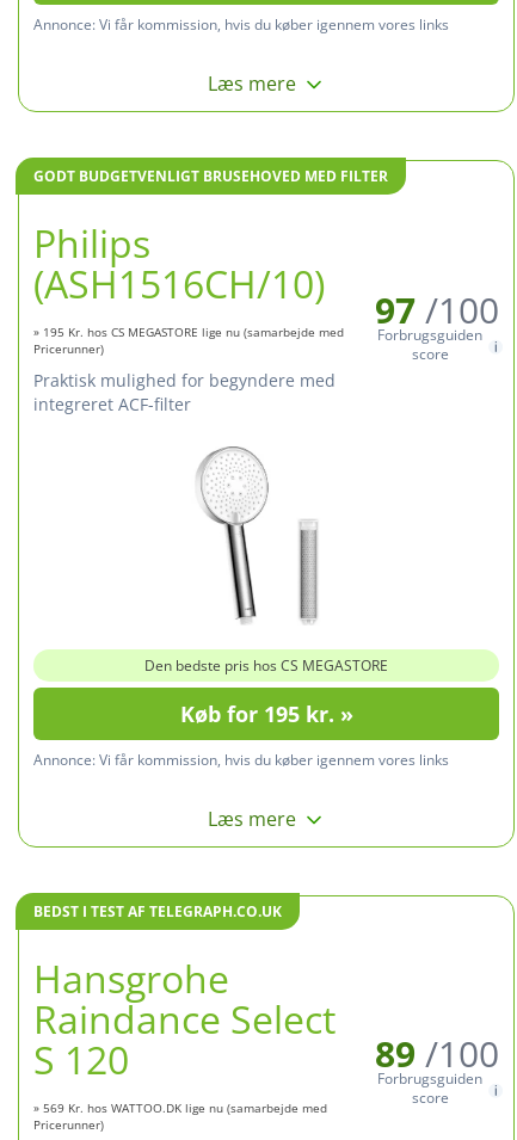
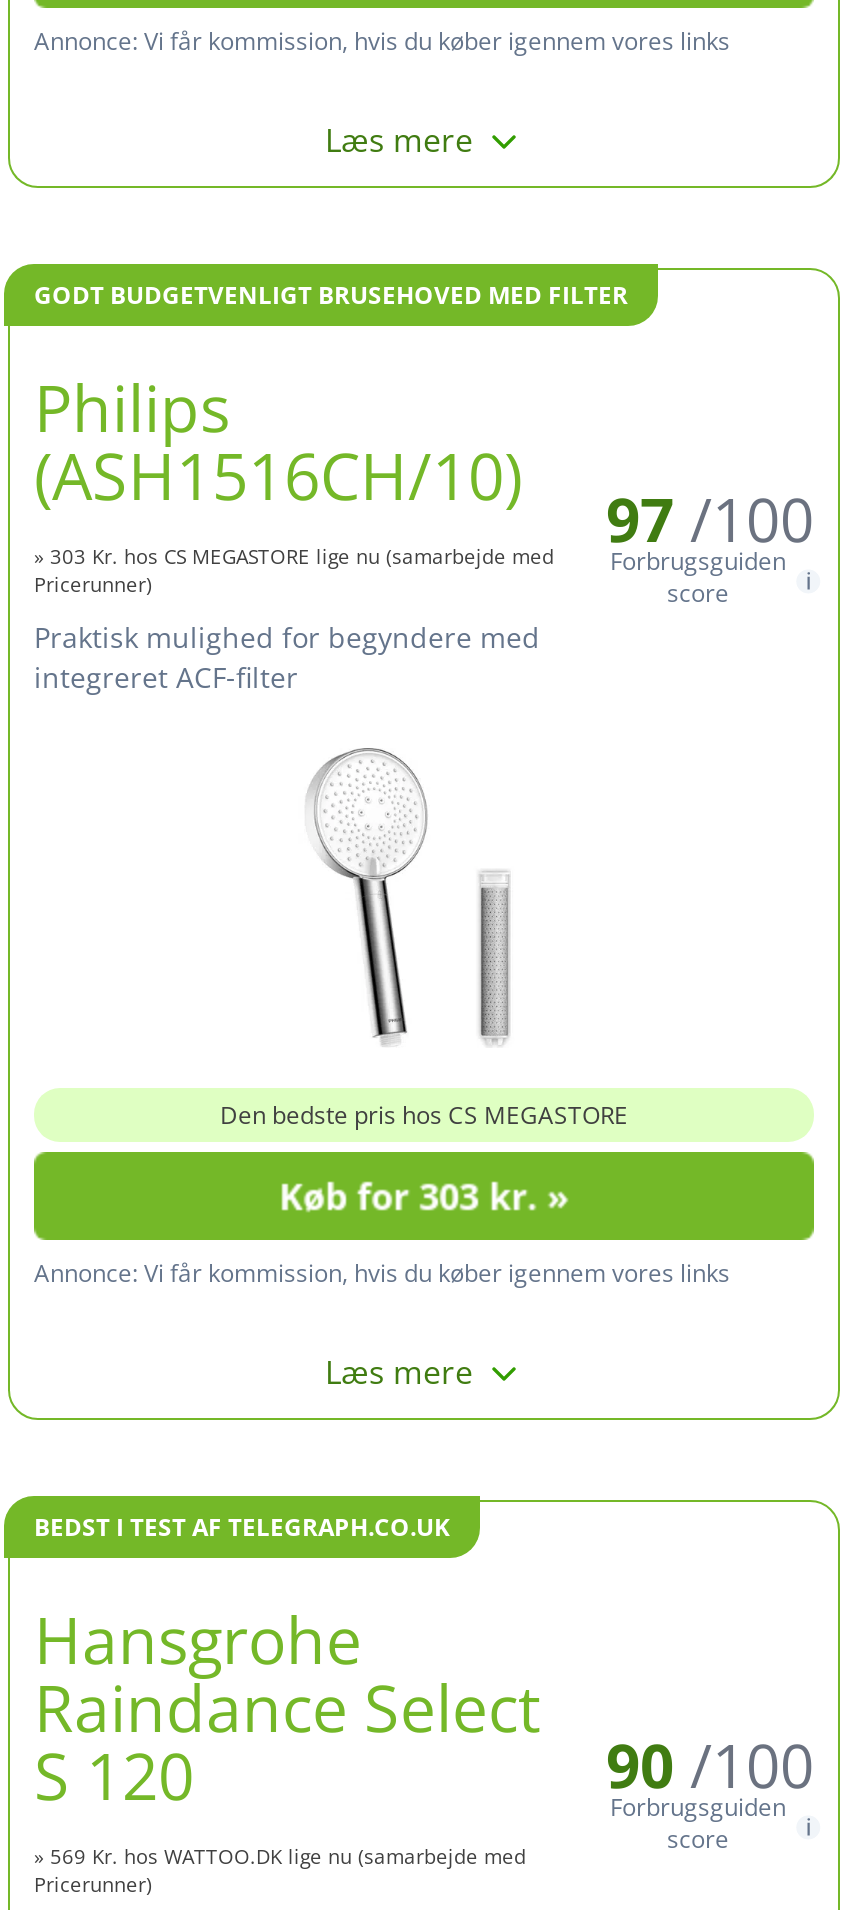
- » 195 Kr. hos CS MEGASTORE lige nu (samarbejde med
+ » 303 Kr. hos CS MEGASTORE lige nu (samarbejde med

- Køb for 195 kr. »
+ Køb for 303 kr. »

- 89 /100
+ 90 /100
